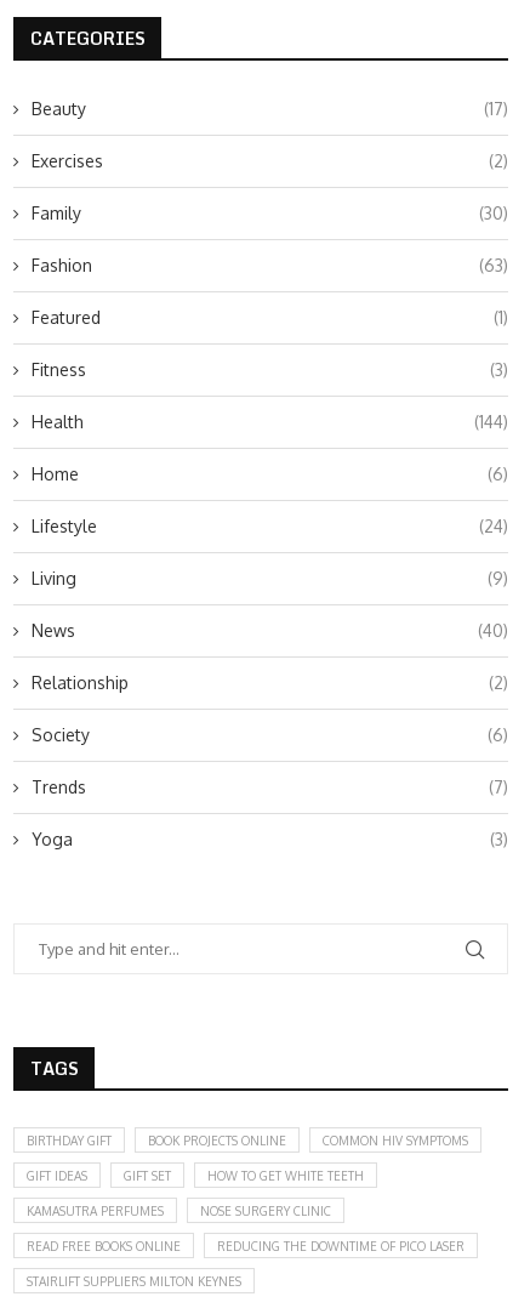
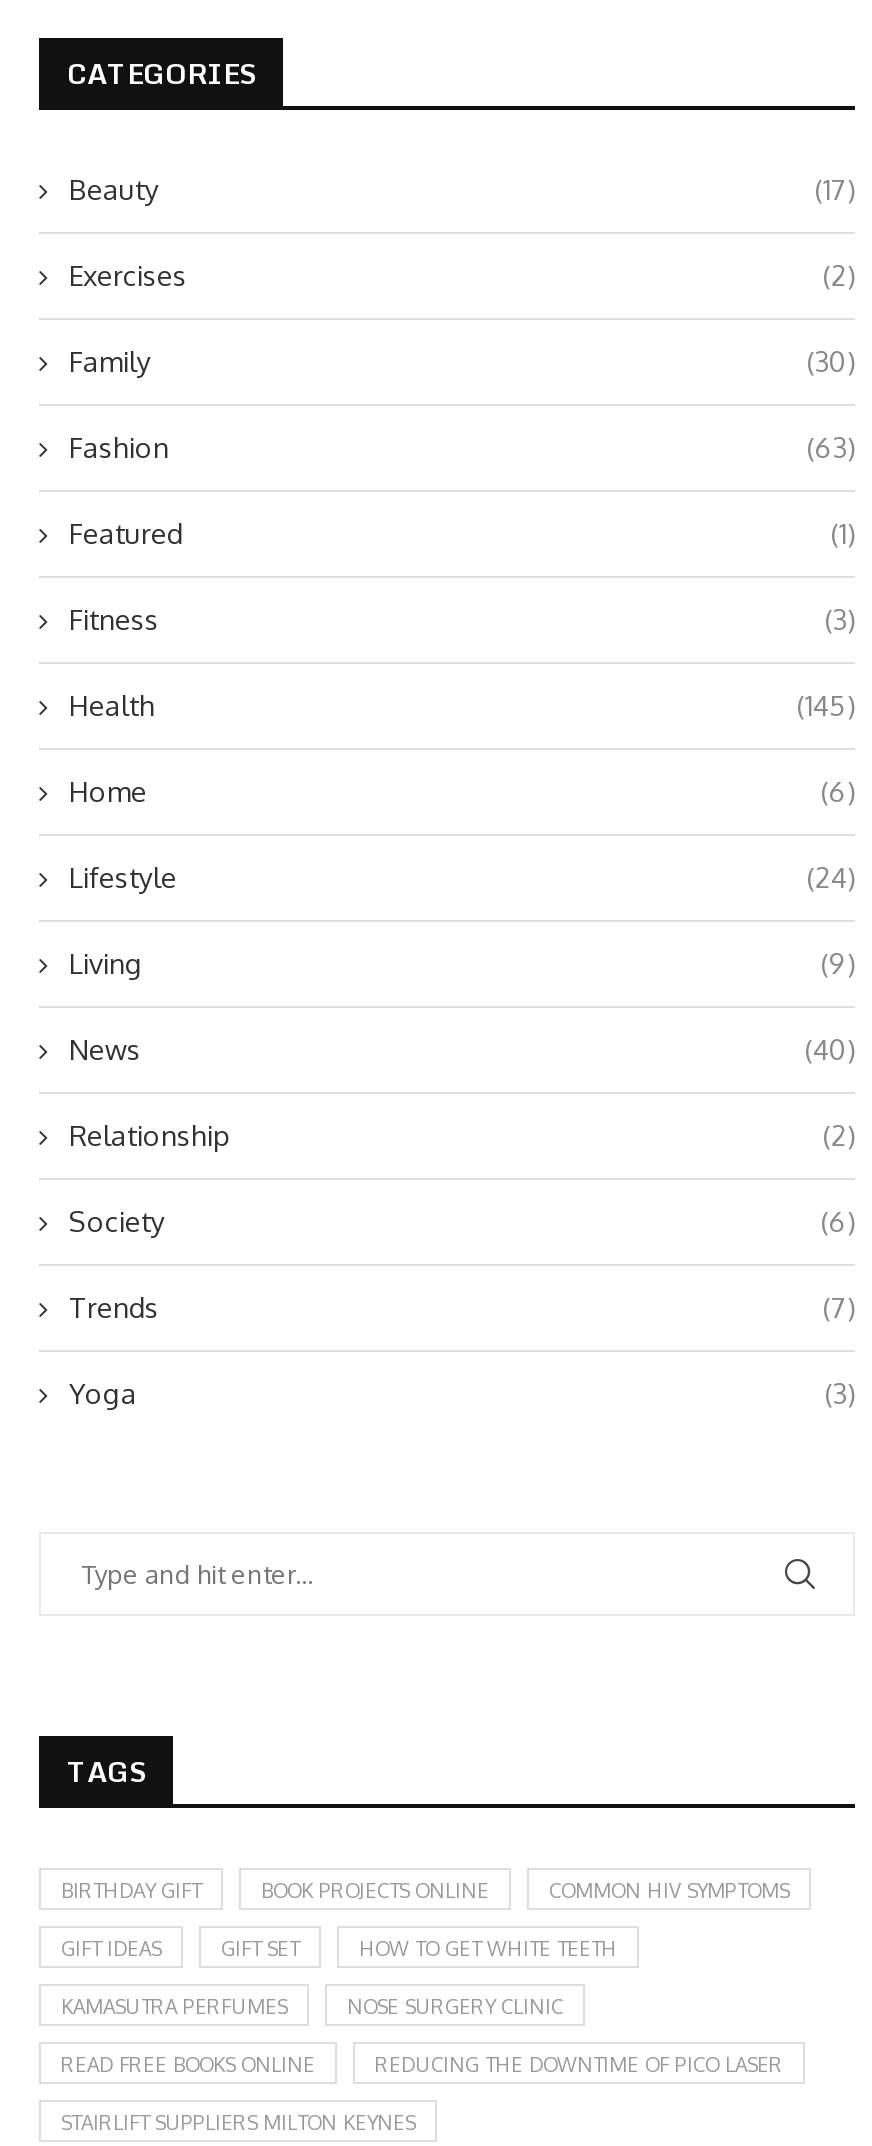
- (144)
+ (145)
